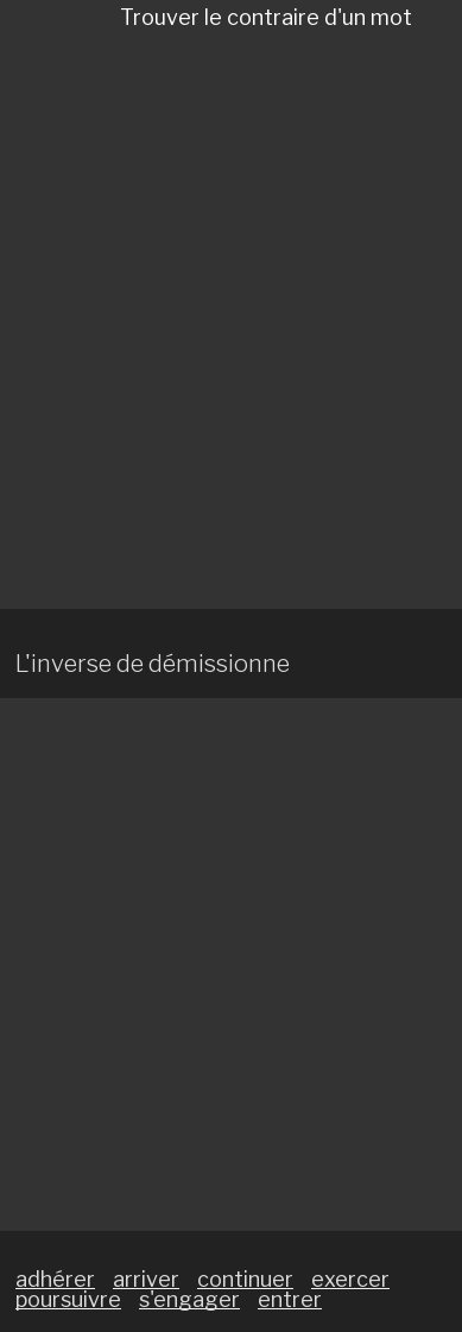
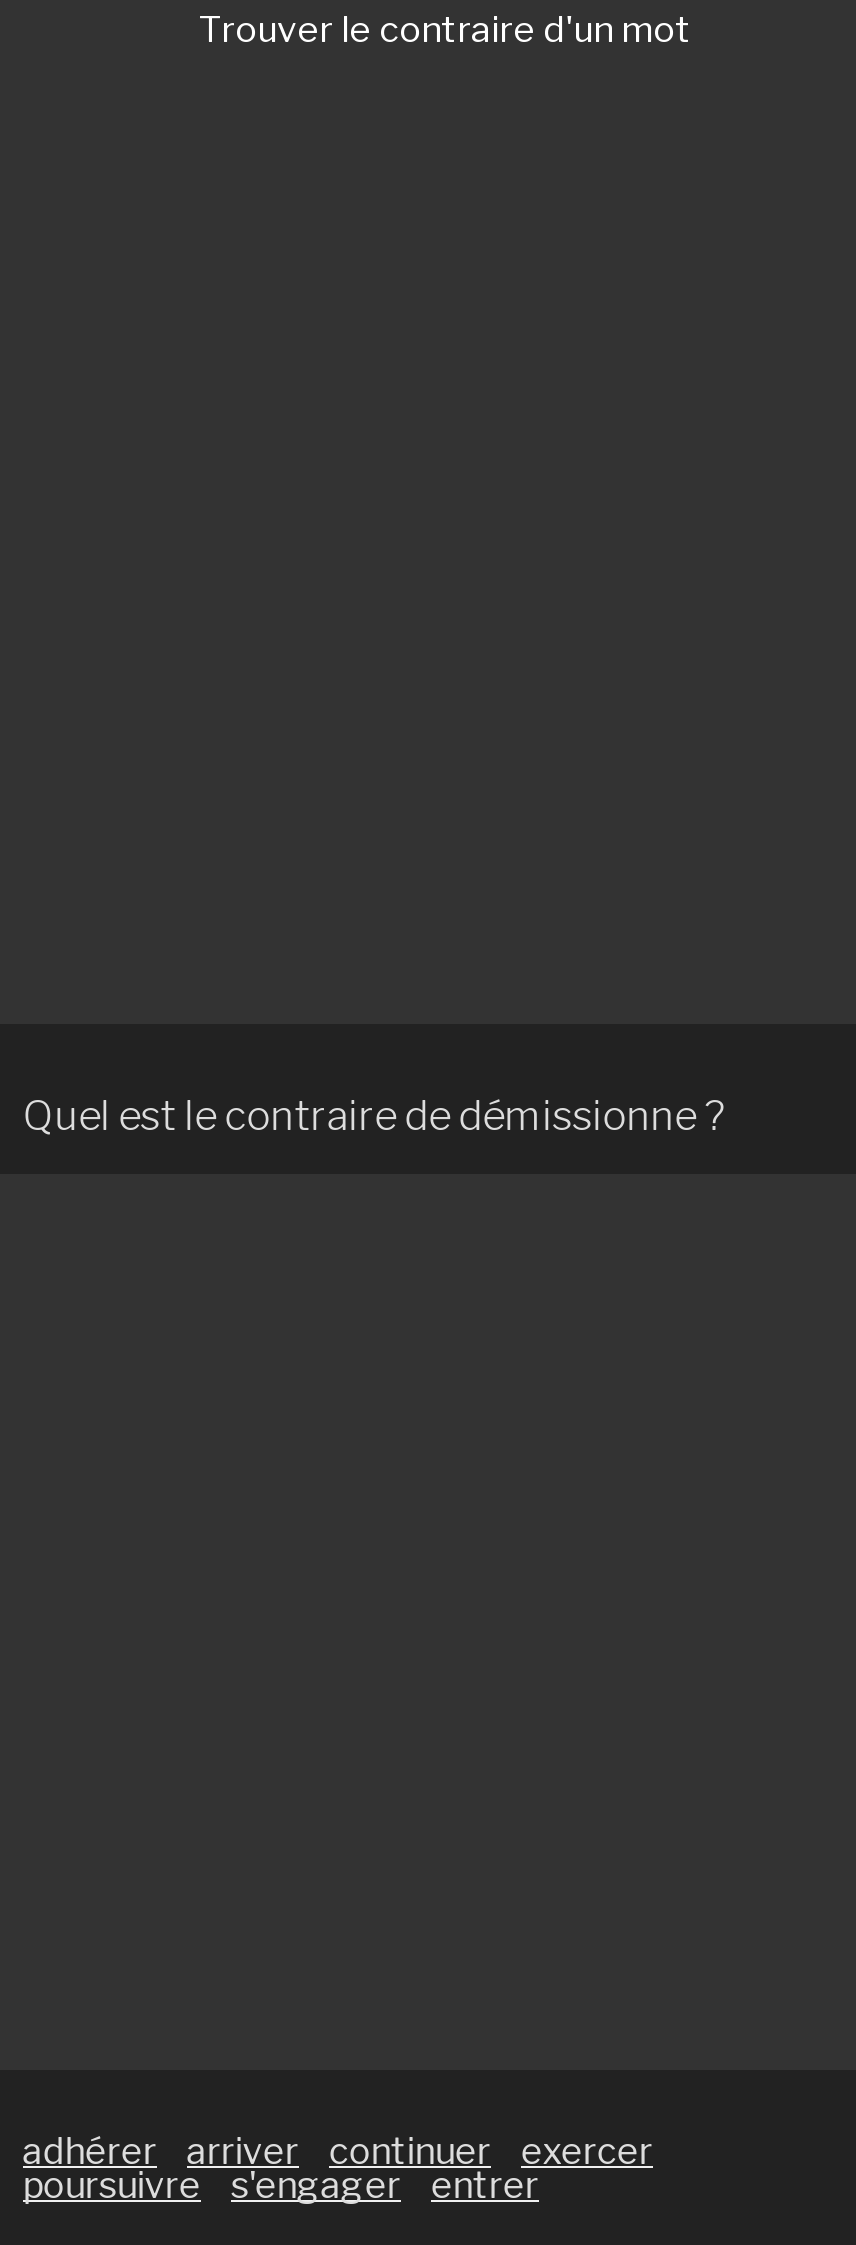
- L'inverse de démissionne
+ Quel est le contraire de démissionne ?
